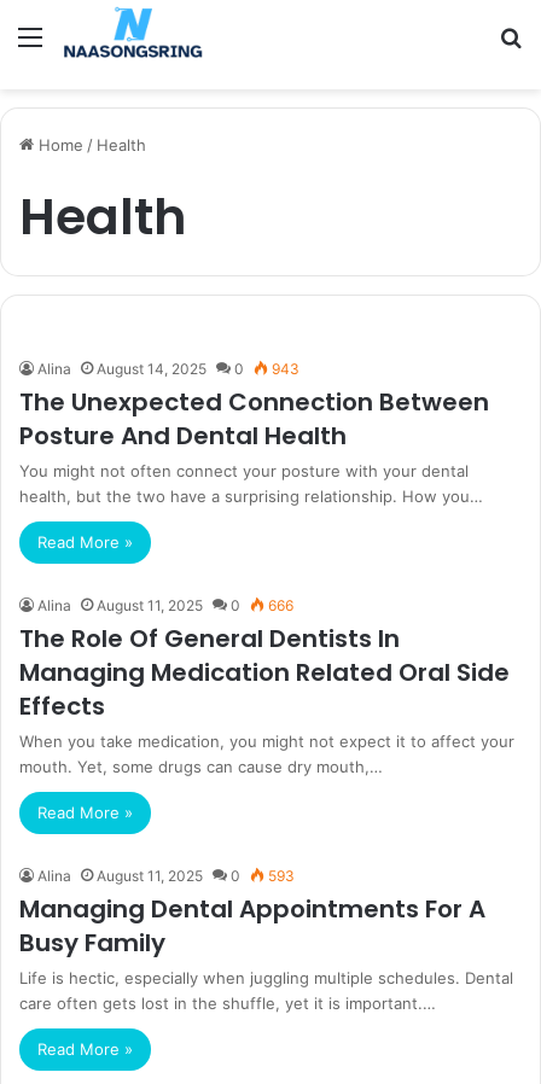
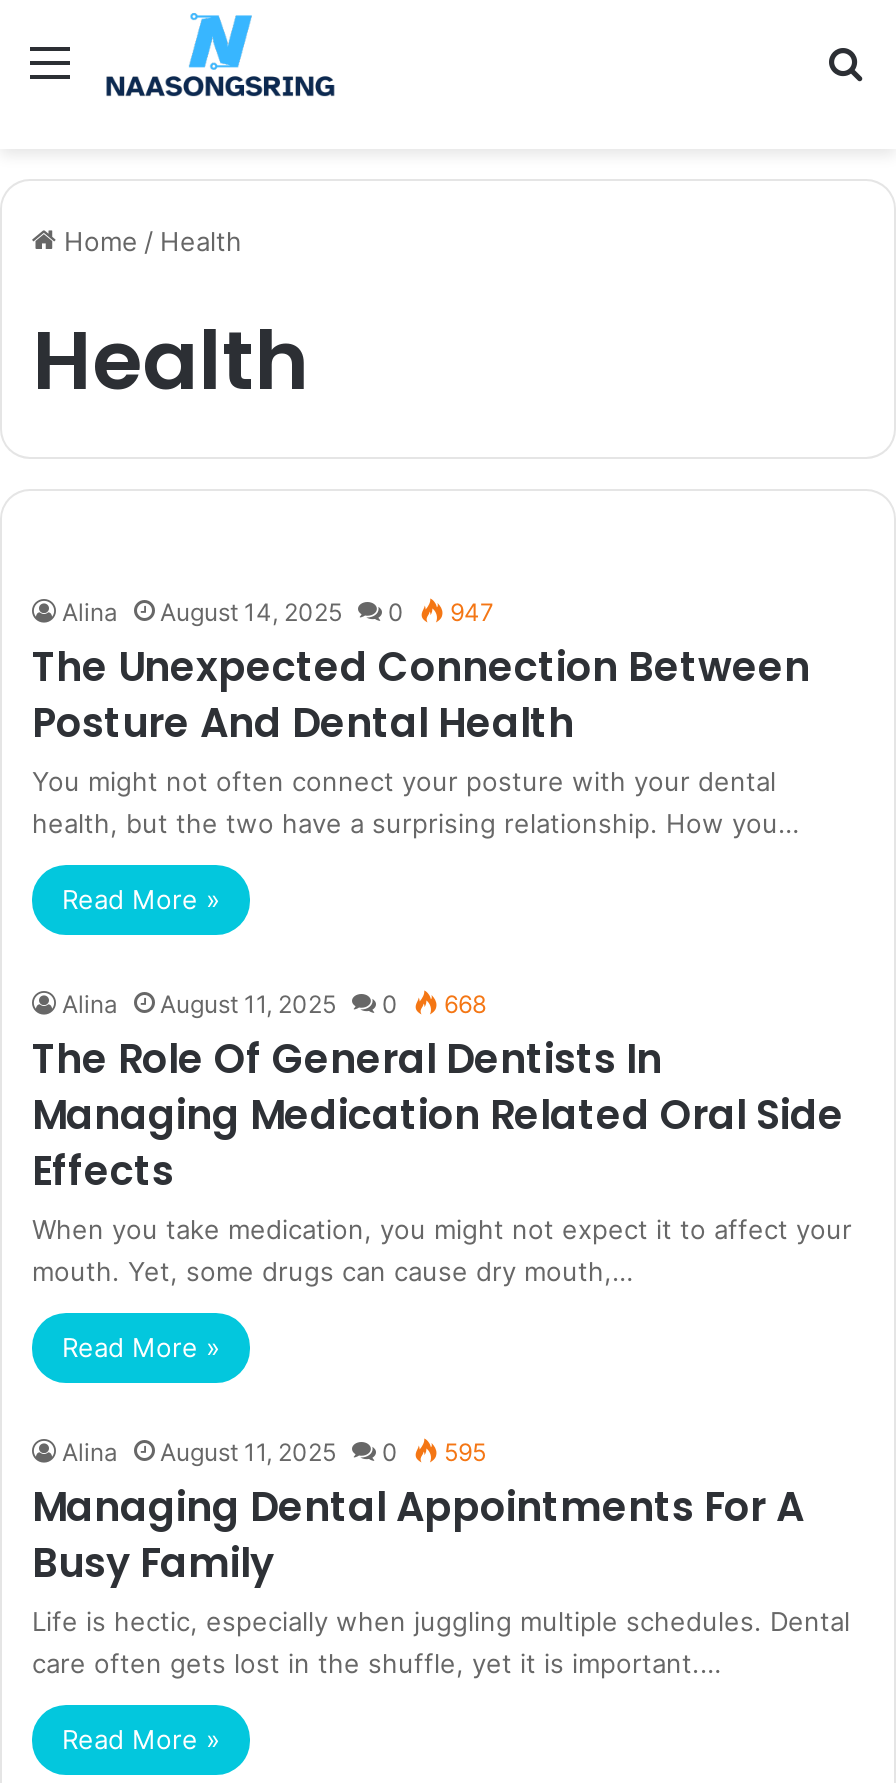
- Alina August 14, 2025 0 943
+ Alina August 14, 2025 0 947

- Alina August 11, 2025 0 666
+ Alina August 11, 2025 0 668

- Alina August 11, 2025 0 593
+ Alina August 11, 2025 0 595
